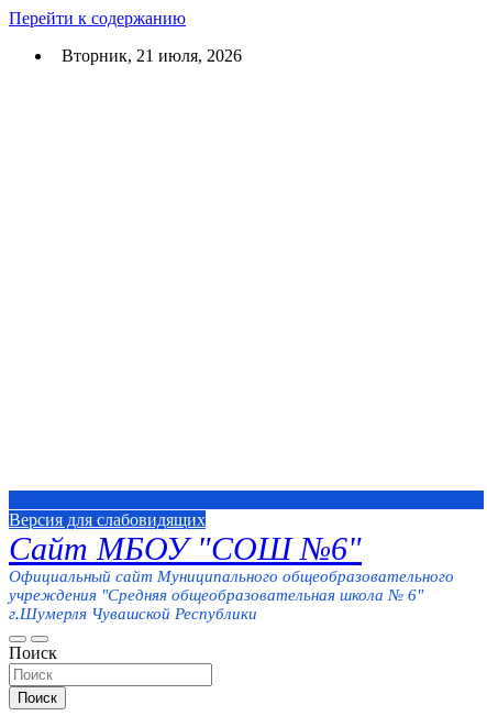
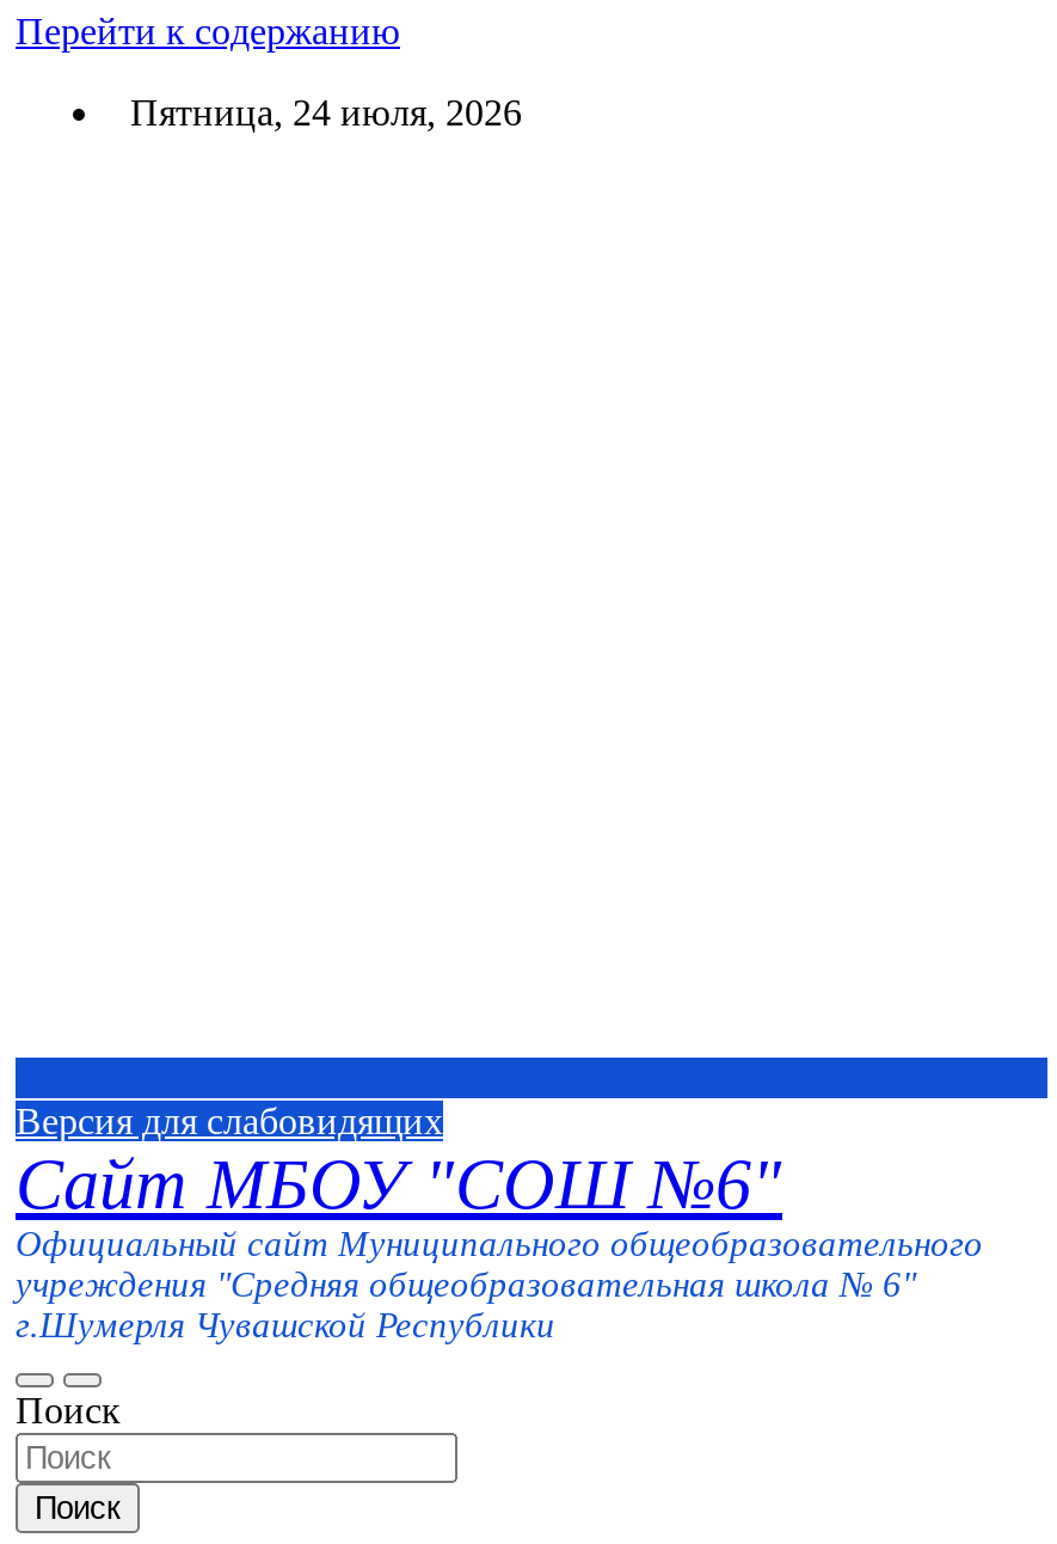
- Вторник, 21 июля, 2026
+ Пятница, 24 июля, 2026
